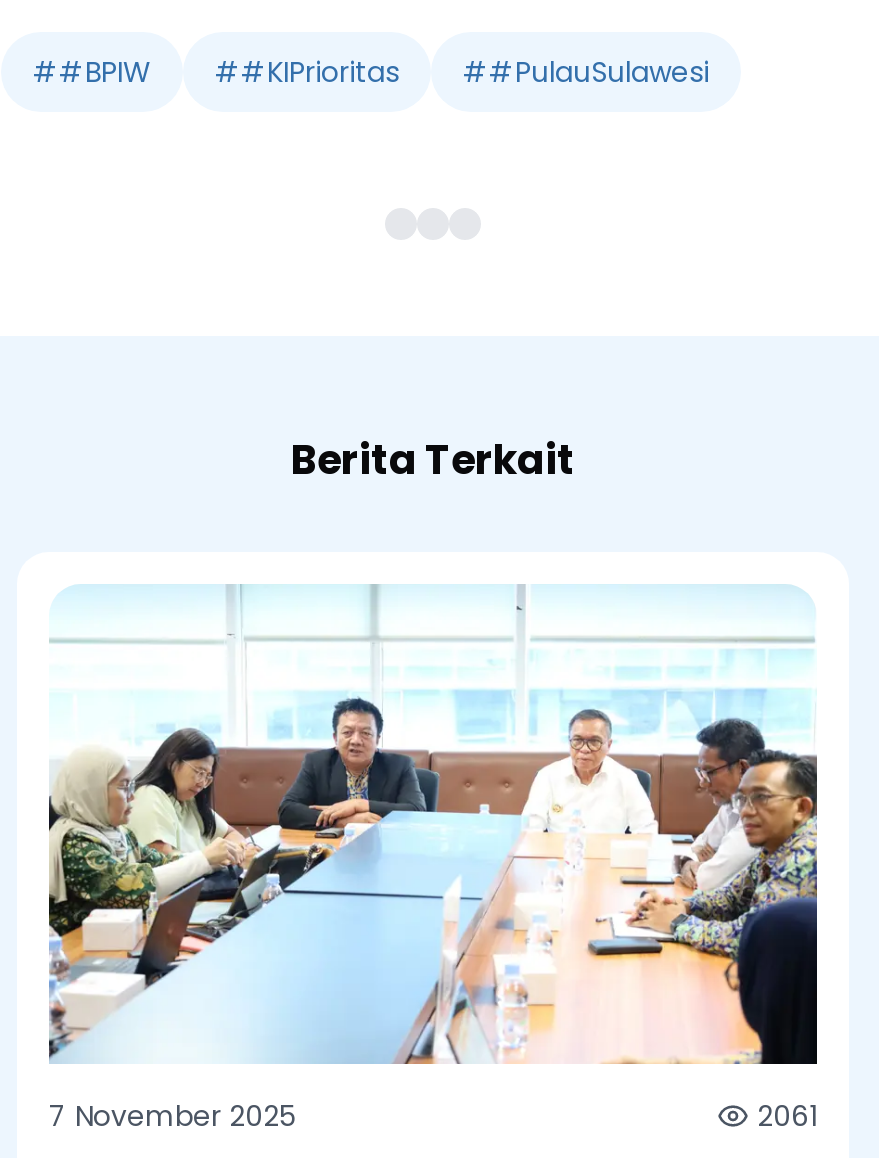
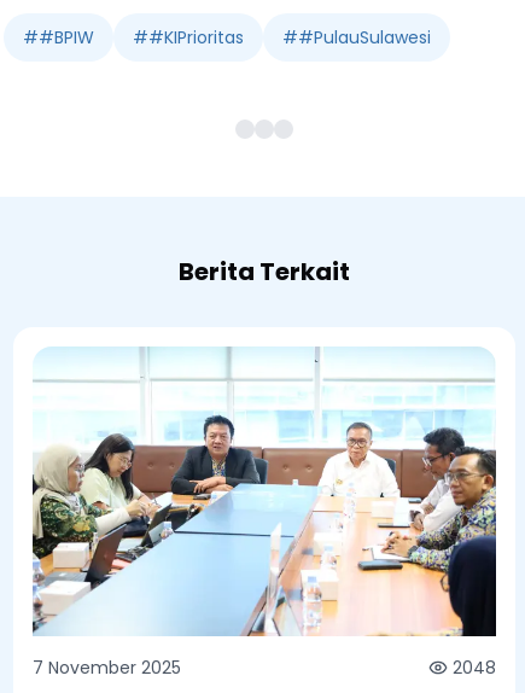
- 2061
+ 2048
